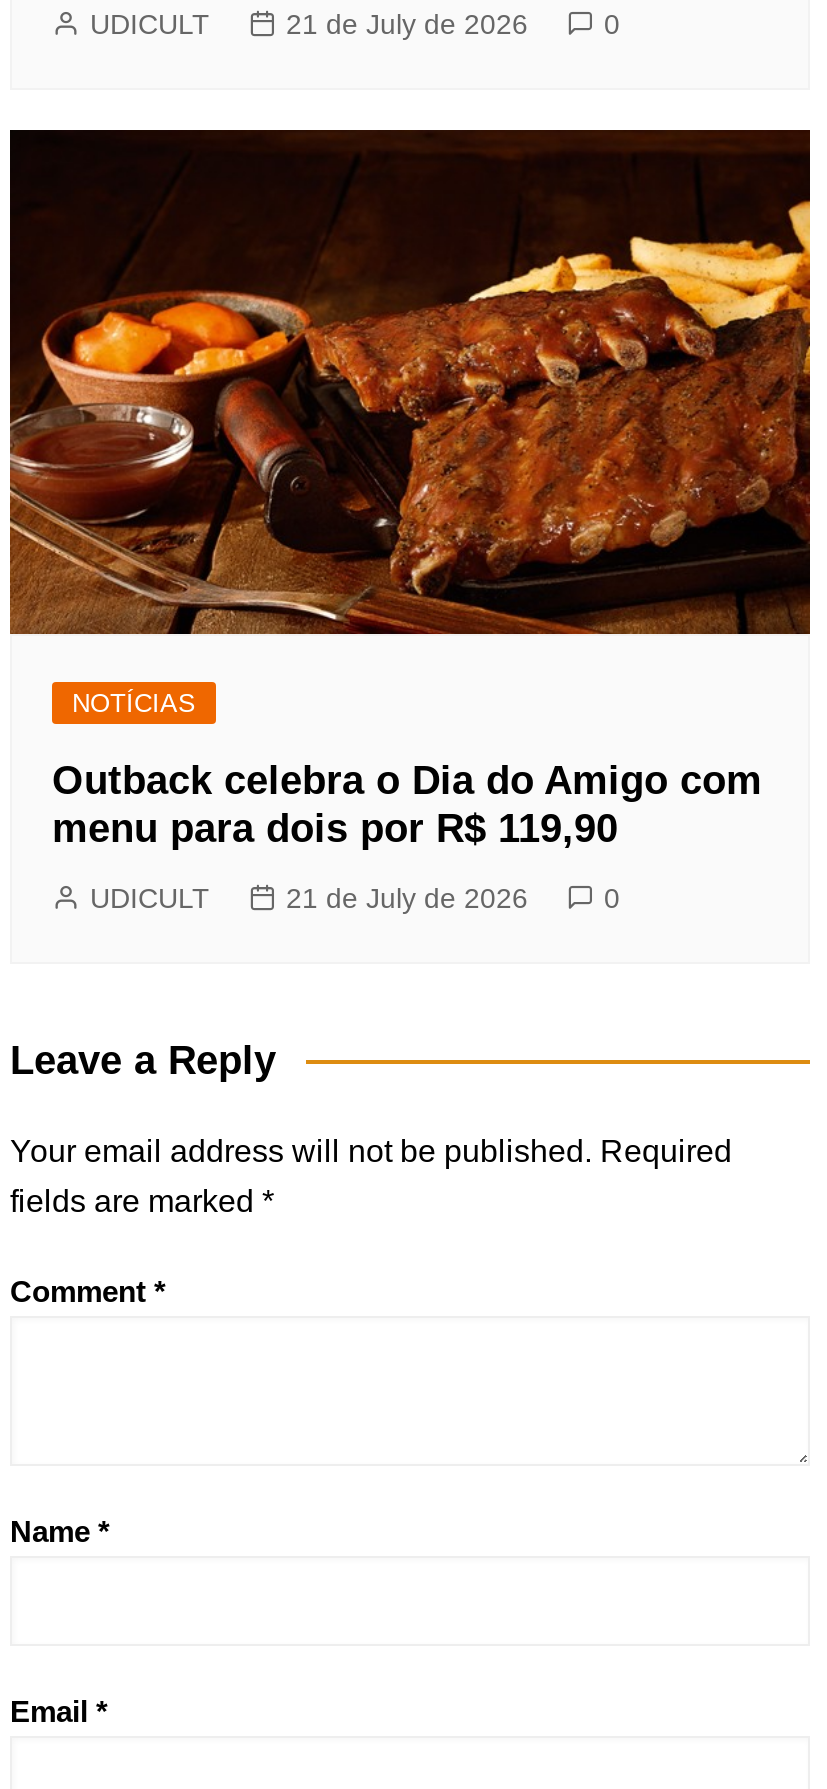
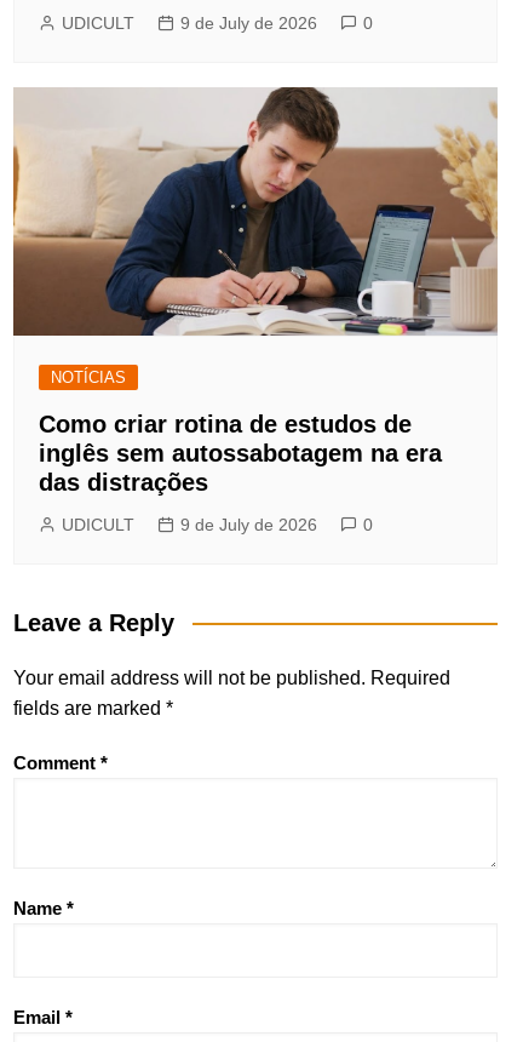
- 21 de July de 2026
+ 9 de July de 2026

- [image]
+ [image]

moved up: NOTÍCIAS

- Outback celebra o Dia do Amigo com
- menu para dois por R$ 119,90
+ Como criar rotina de estudos de
+ inglês sem autossabotagem na era
+ das distrações

- 21 de July de 2026
+ 9 de July de 2026
